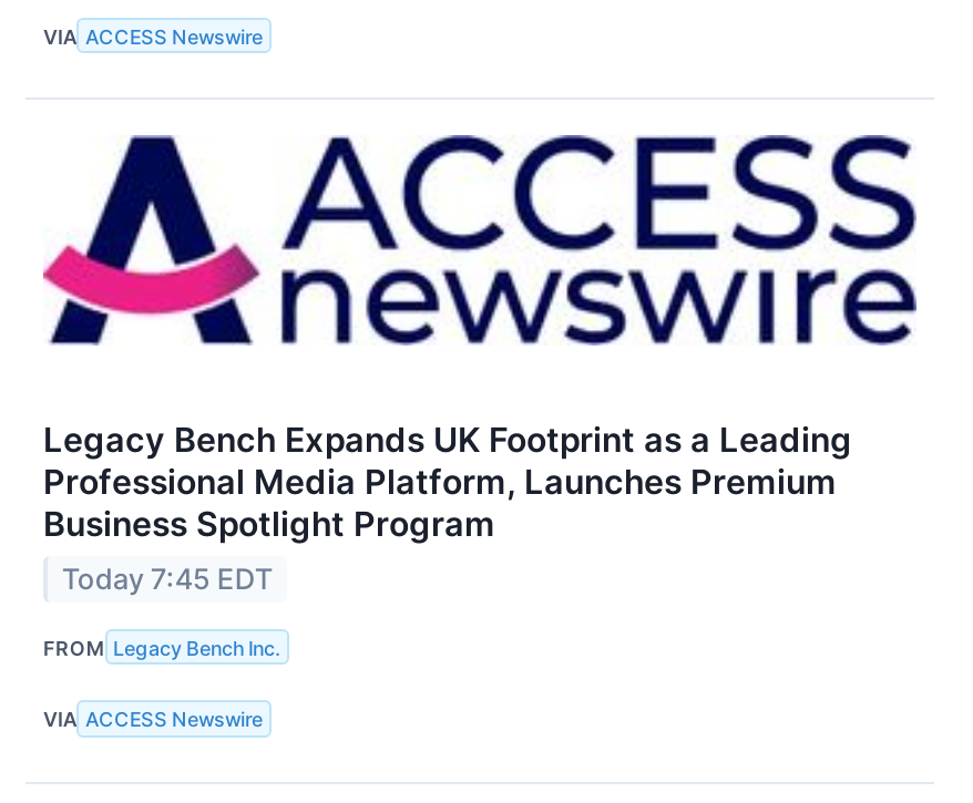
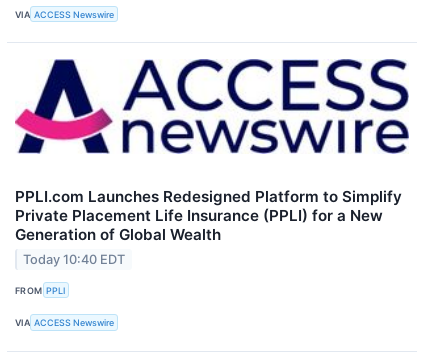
- Legacy Bench Expands UK Footprint as a Leading
- Professional Media Platform, Launches Premium
- Business Spotlight Program
- Today 7:45 EDT
+ PPLI.com Launches Redesigned Platform to Simplify
+ Private Placement Life Insurance (PPLI) for a New
+ Generation of Global Wealth
+ Today 10:40 EDT

- FROM Legacy Bench Inc.
+ FROM PPLI
